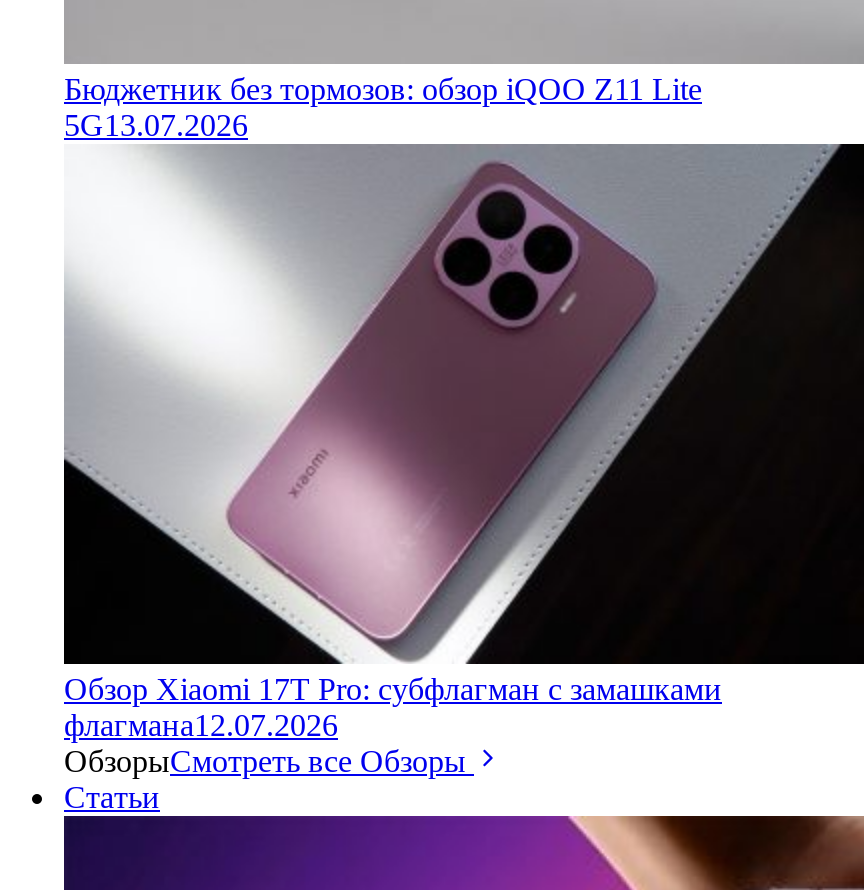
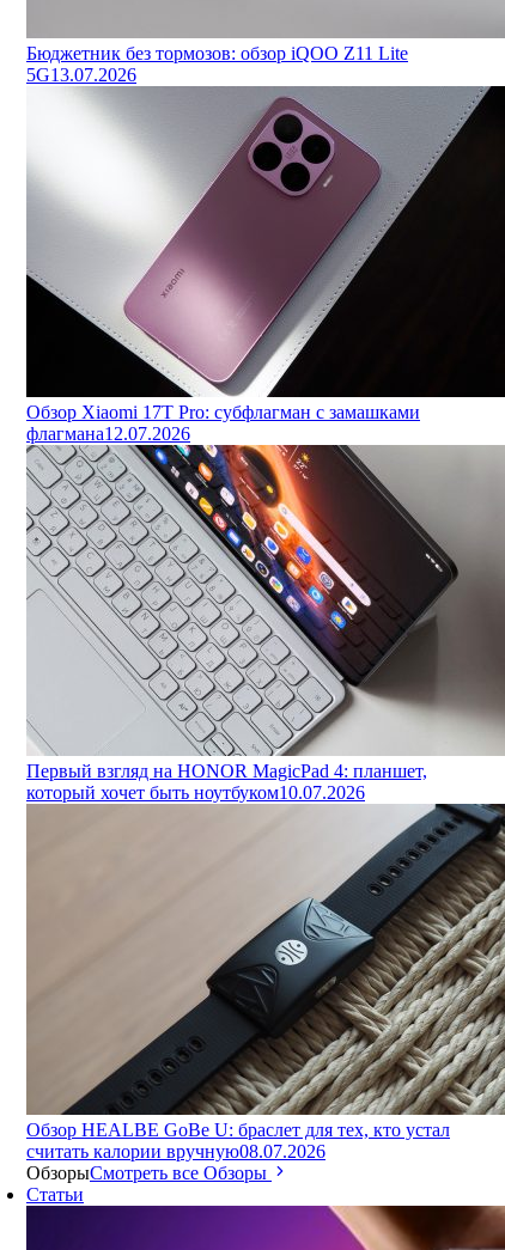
+ [image]
+ Первый взгляд на HONOR MagicPad 4: планшет,
+ который хочет быть ноутбуком 10.07.2026

+ [image]
+ Обзор HEALBE GoBe U: браслет для тех, кто устал
+ считать калории вручную08.07.2026
